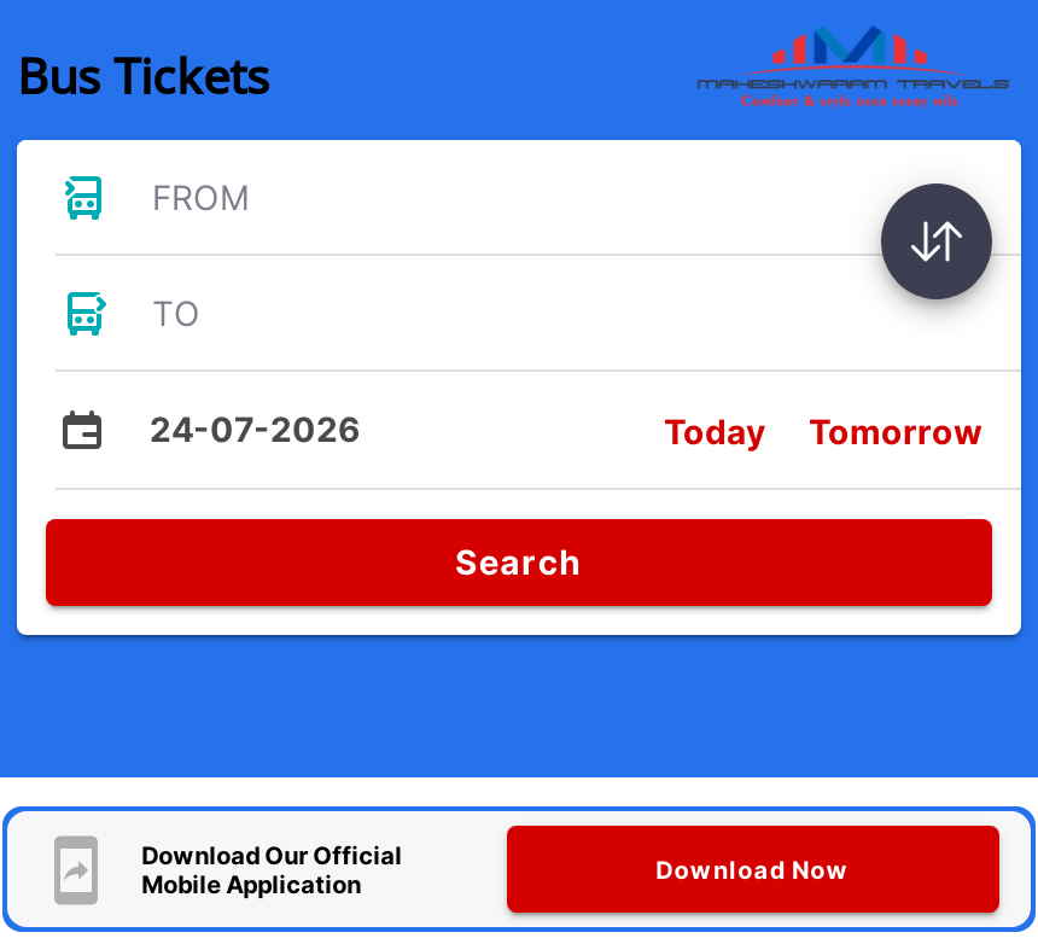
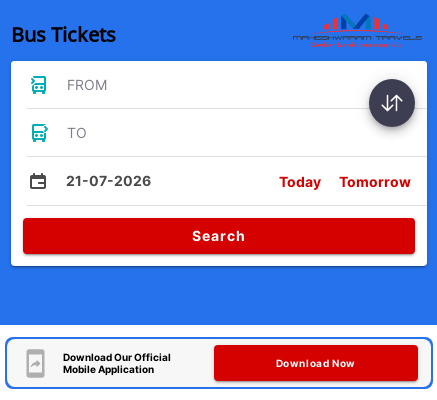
- 24-07-2026
+ 21-07-2026
